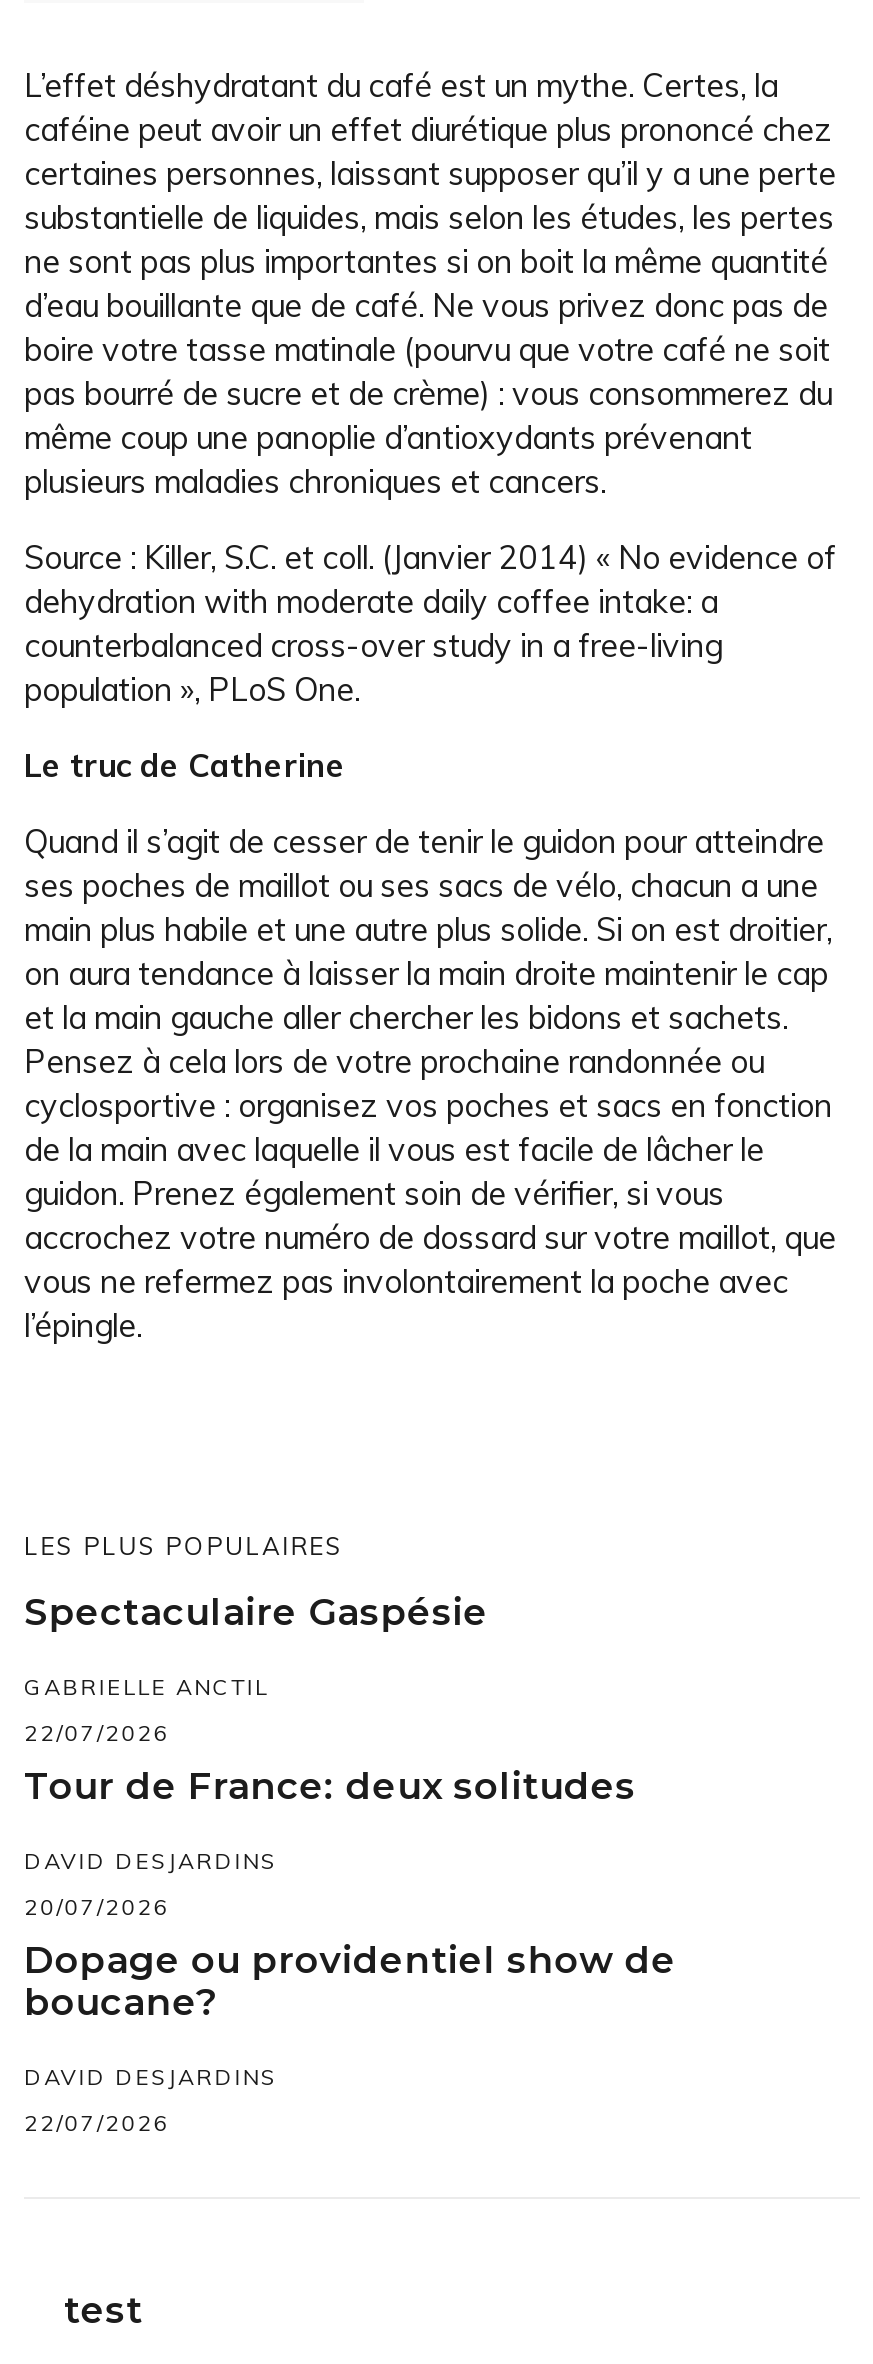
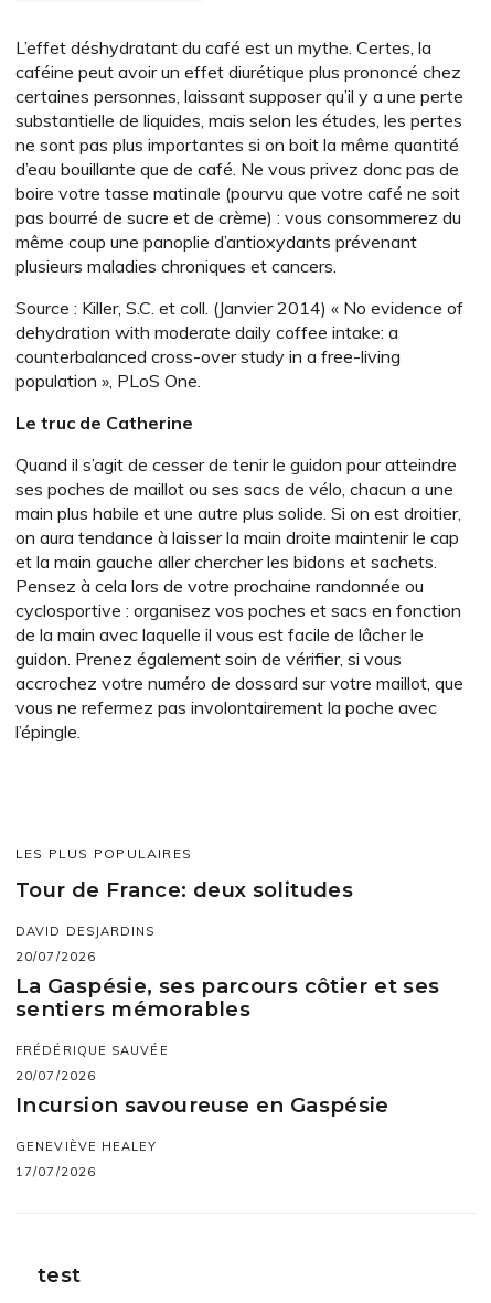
- Spectaculaire Gaspésie
- GABRIELLE ANCTIL
- 22/07/2026

moved up: Tour de France: deux solitudes | DAVID DESJARDINS | 20/07/2026

- Dopage ou providentiel show de
- boucane?
- DAVID DESJARDINS
- 22/07/2026
+ La Gaspésie, ses parcours côtier et ses
+ sentiers mémorables
+ FRÉDÉRIQUE SAUVÉE
+ 20/07/2026
+ Incursion savoureuse en Gaspésie
+ GENEVIÈVE HEALEY
+ 17/07/2026
